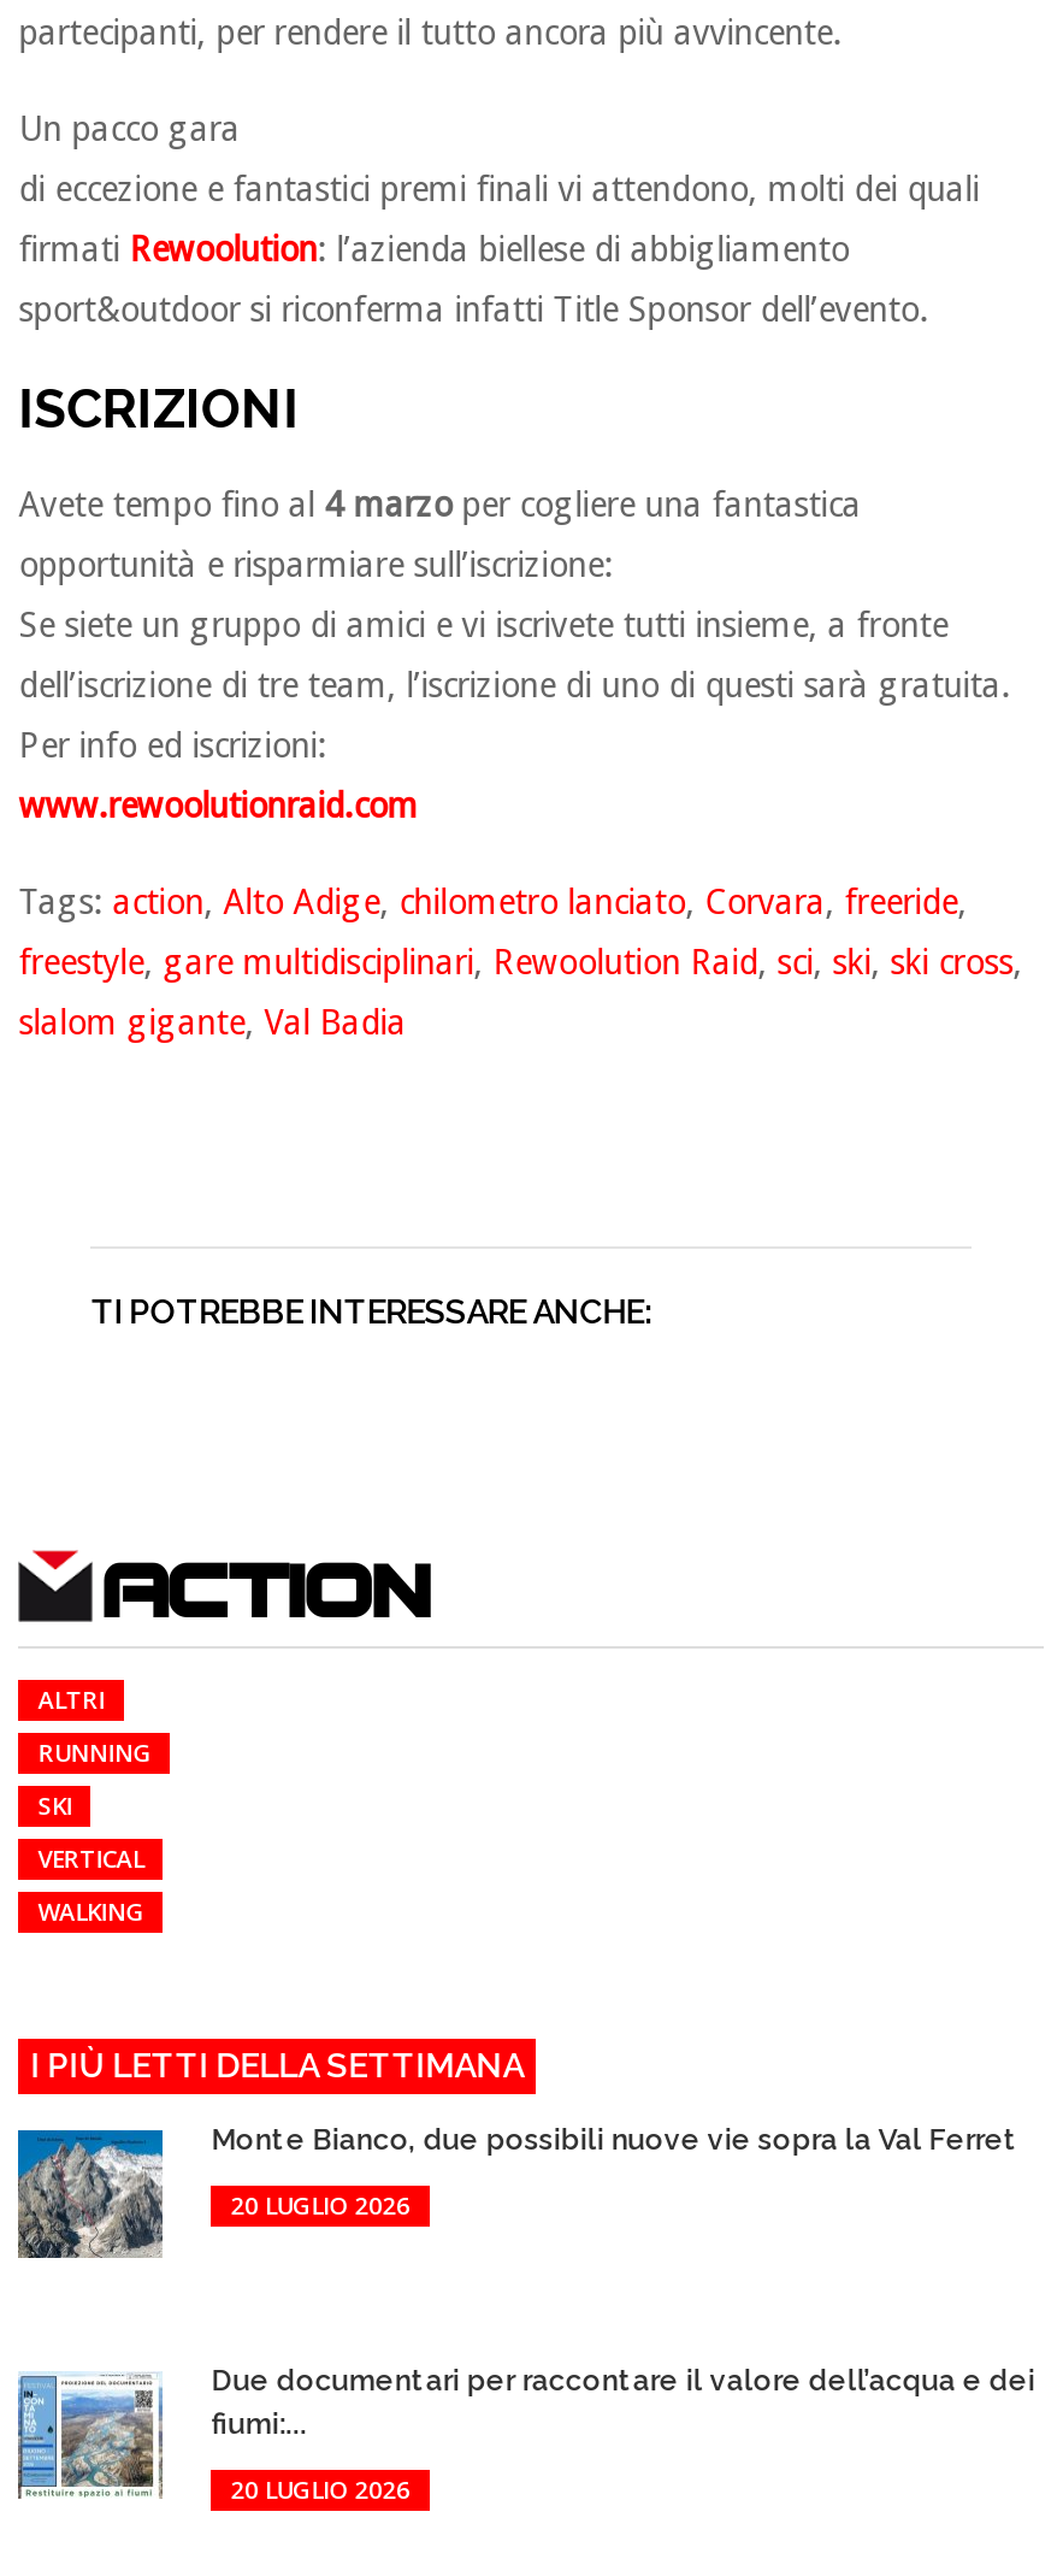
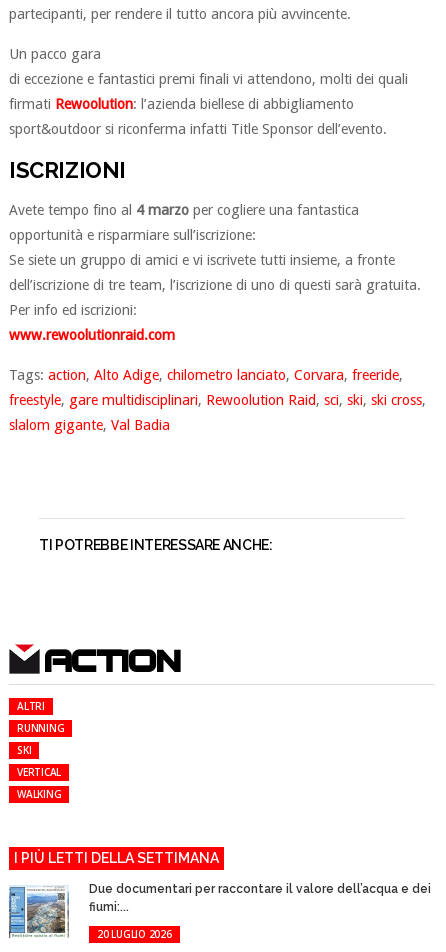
- [image]
- Monte Bianco, due possibili nuove vie sopra la Val Ferret
- 20 LUGLIO 2026
